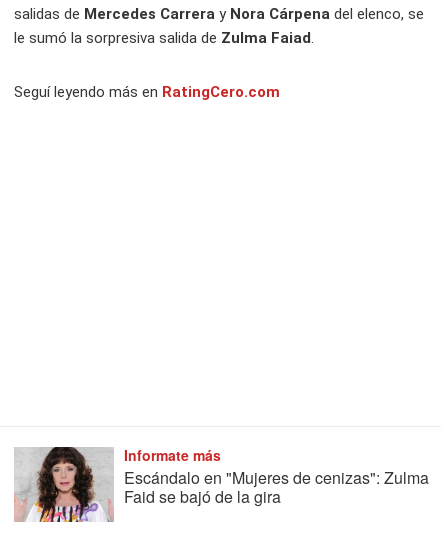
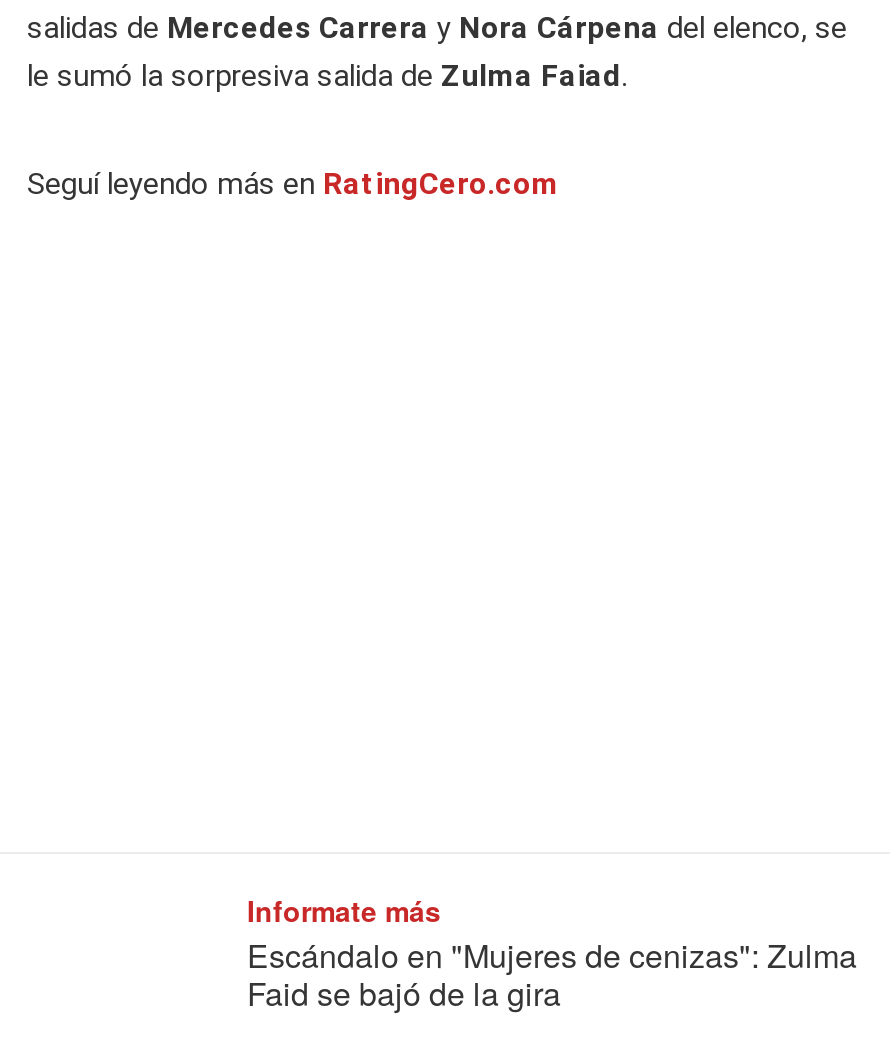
- [image]
